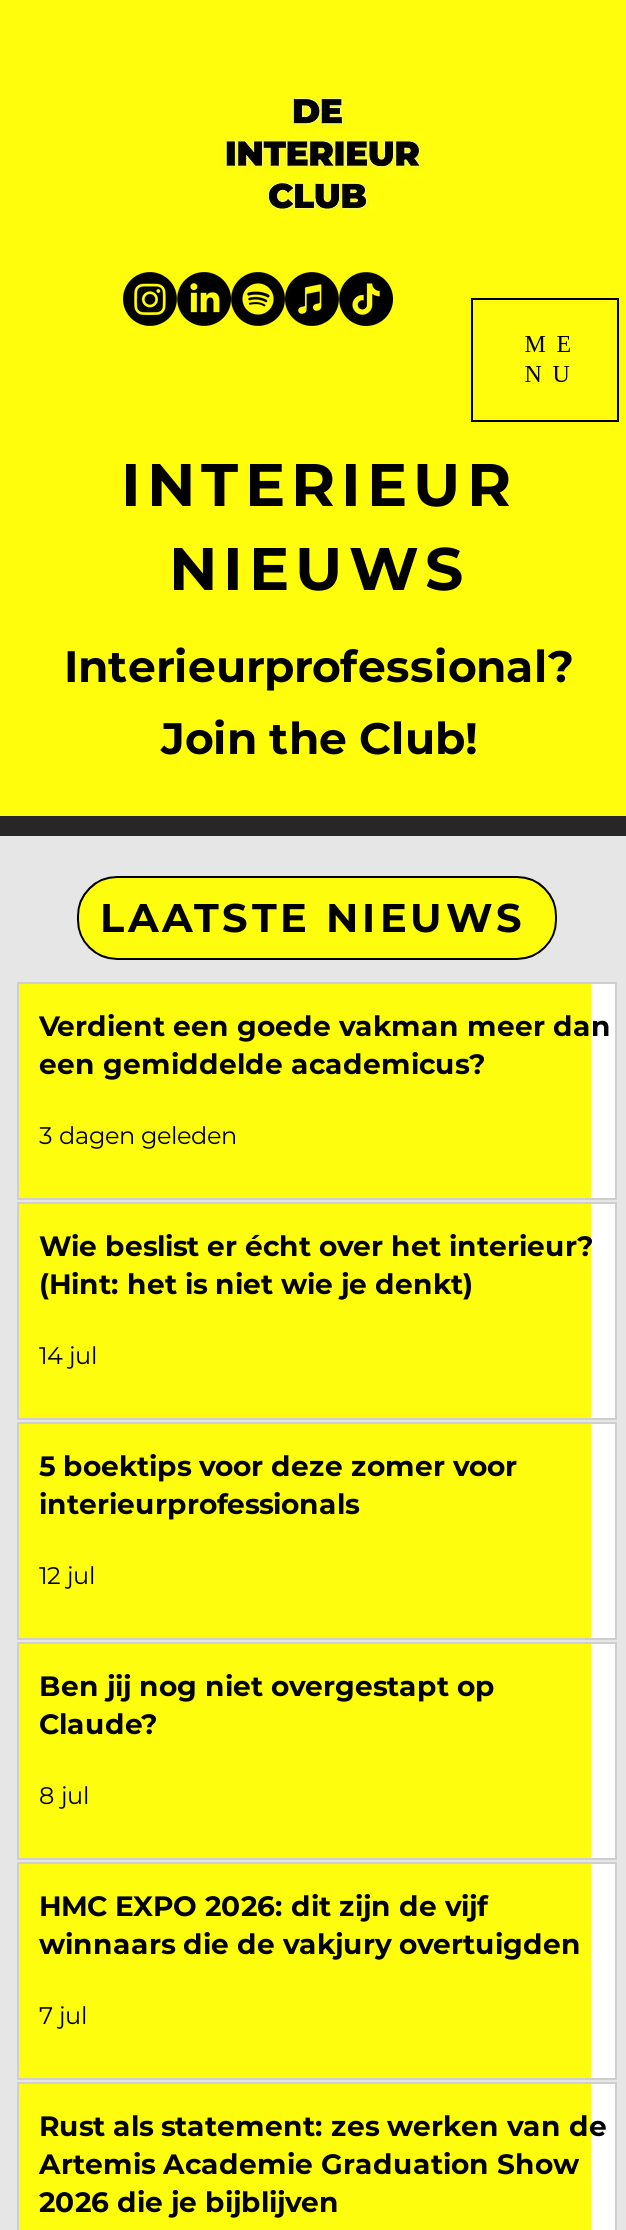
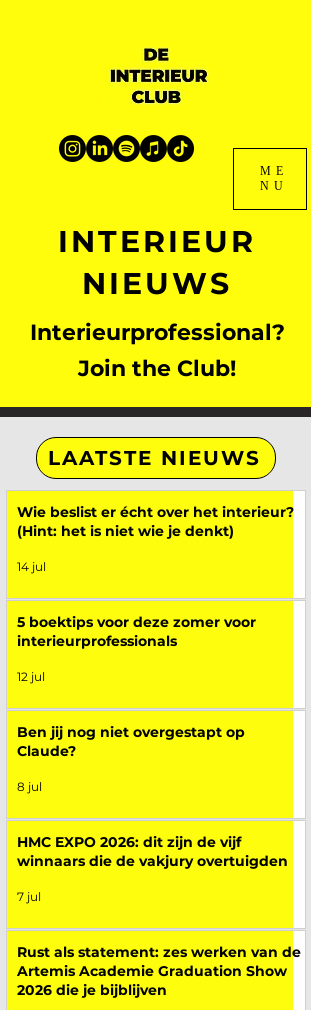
- Verdient een goede vakman meer dan
- een gemiddelde academicus?
- 3 dagen geleden
